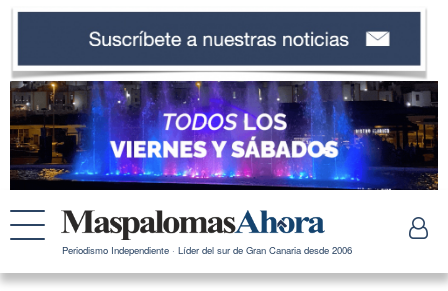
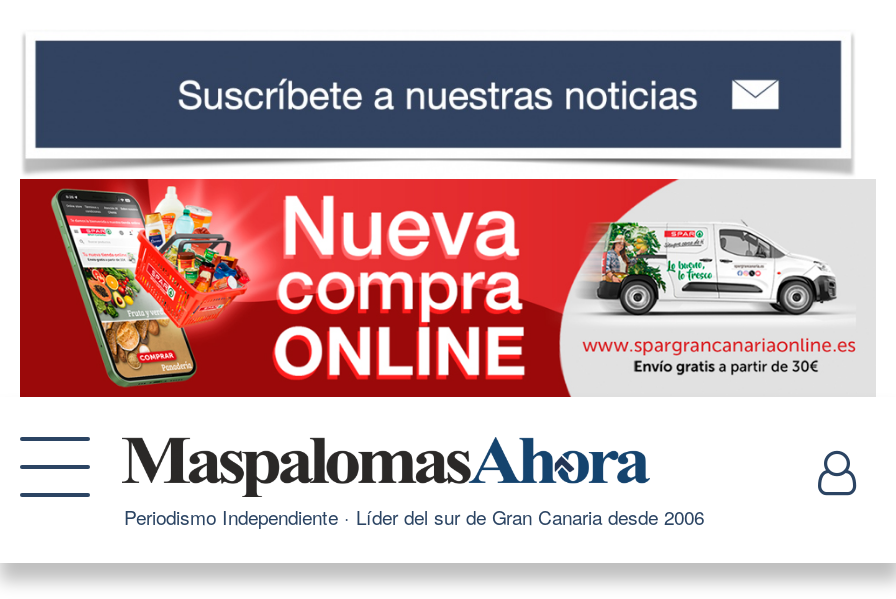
- [image]
+ [image]
